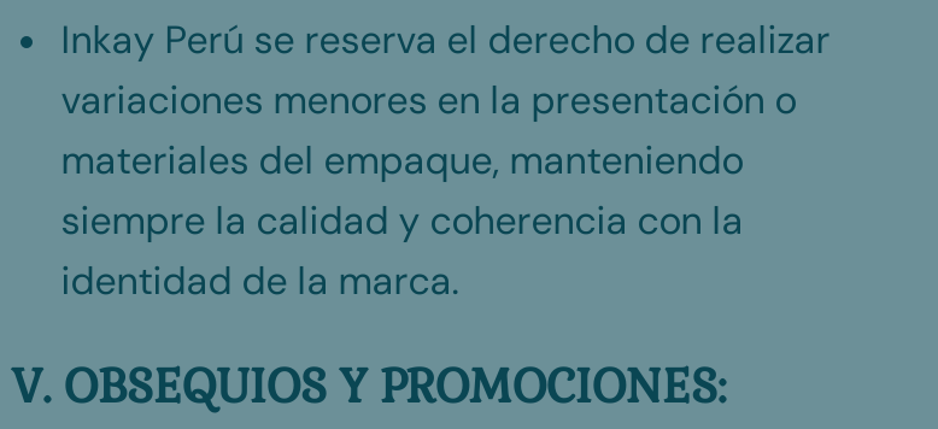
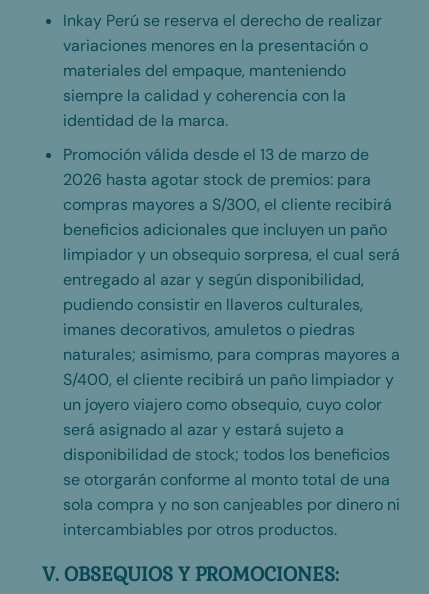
+ Promoción válida desde el 13 de marzo de
+ 2026 hasta agotar stock de premios: para
+ compras mayores a S/300, el cliente recibirá
+ beneficios adicionales que incluyen un paño
+ limpiador y un obsequio sorpresa, el cual será
+ entregado al azar y según disponibilidad,
+ pudiendo consistir en llaveros culturales,
+ imanes decorativos, amuletos o piedras
+ naturales; asimismo, para compras mayores a
+ S/400, el cliente recibirá un paño limpiador y
+ un joyero viajero como obsequio, cuyo color
+ será asignado al azar y estará sujeto a
+ disponibilidad de stock; todos los beneficios
+ se otorgarán conforme al monto total de una
+ sola compra y no son canjeables por dinero ni
+ intercambiables por otros productos.
